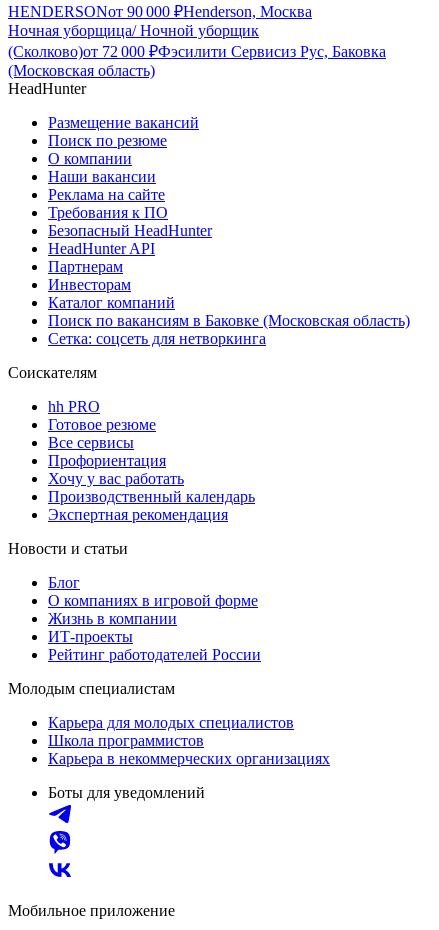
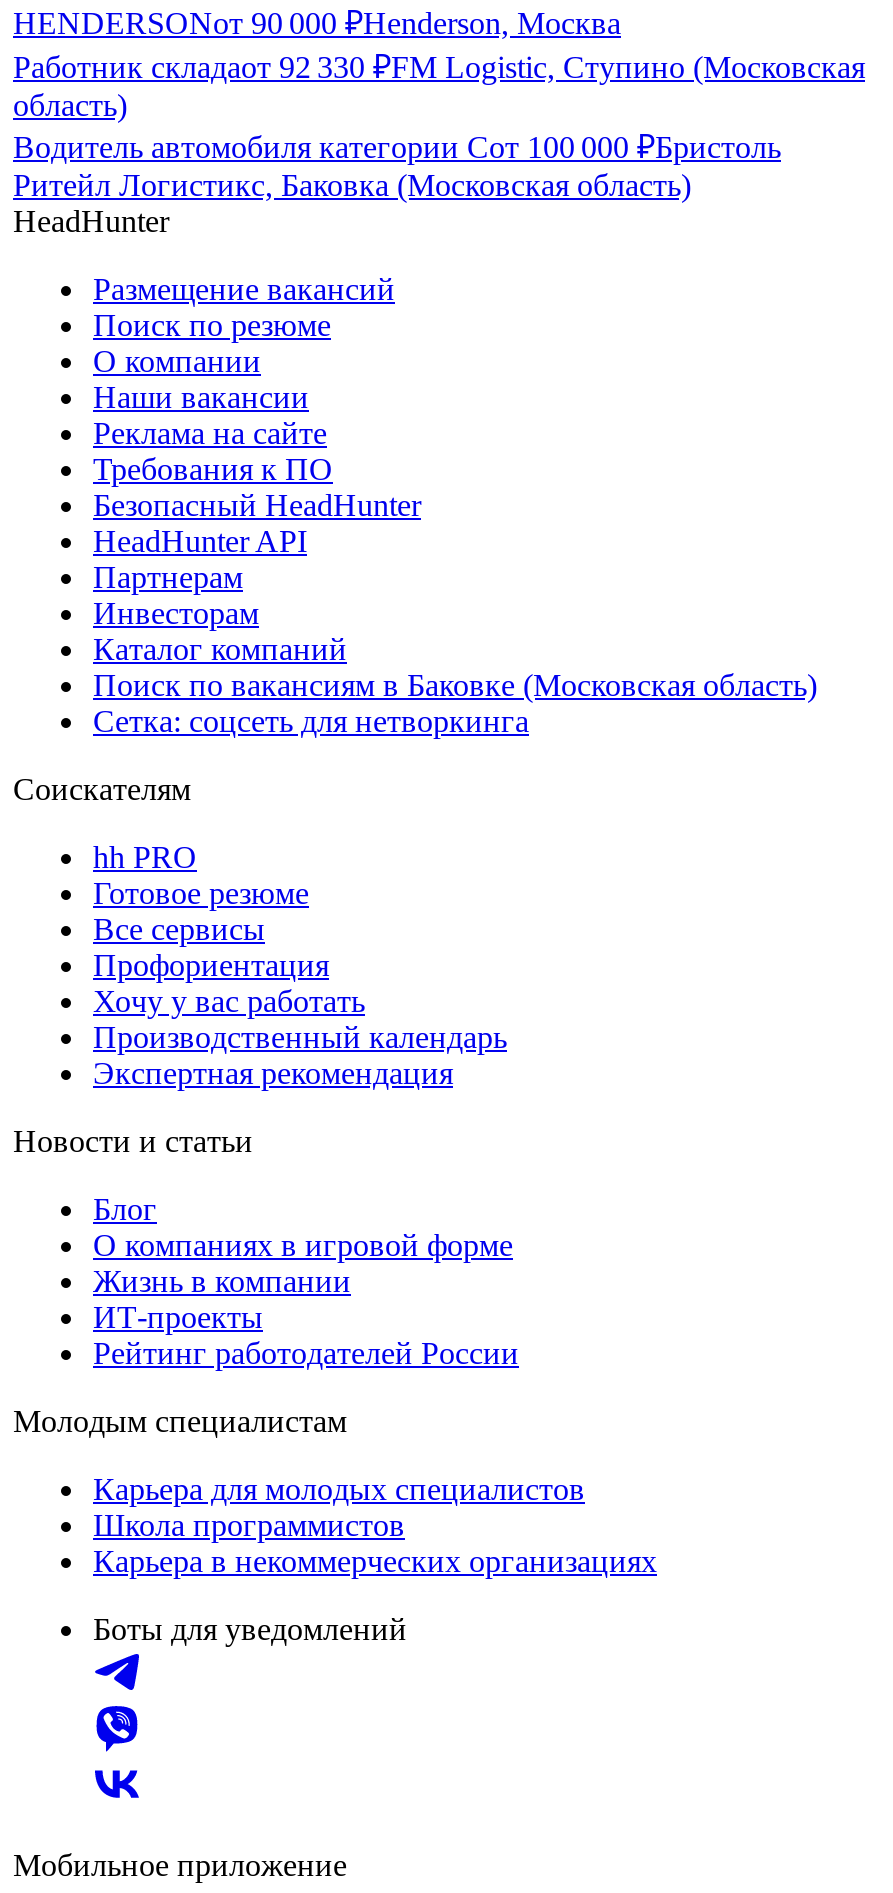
- Ночная уборщица/ Ночной уборщик
- (Сколково)от 72 000 ₽Фэсилити Сервисиз Рус, Баковка
- (Московская область)
+ Работник складаот 92 330 ₽FM Logistic, Ступино (Московская
+ область)
+ Водитель автомобиля категории Сот 100 000 ₽Бристоль
+ Ритейл Логистикс, Баковка (Московская область)
